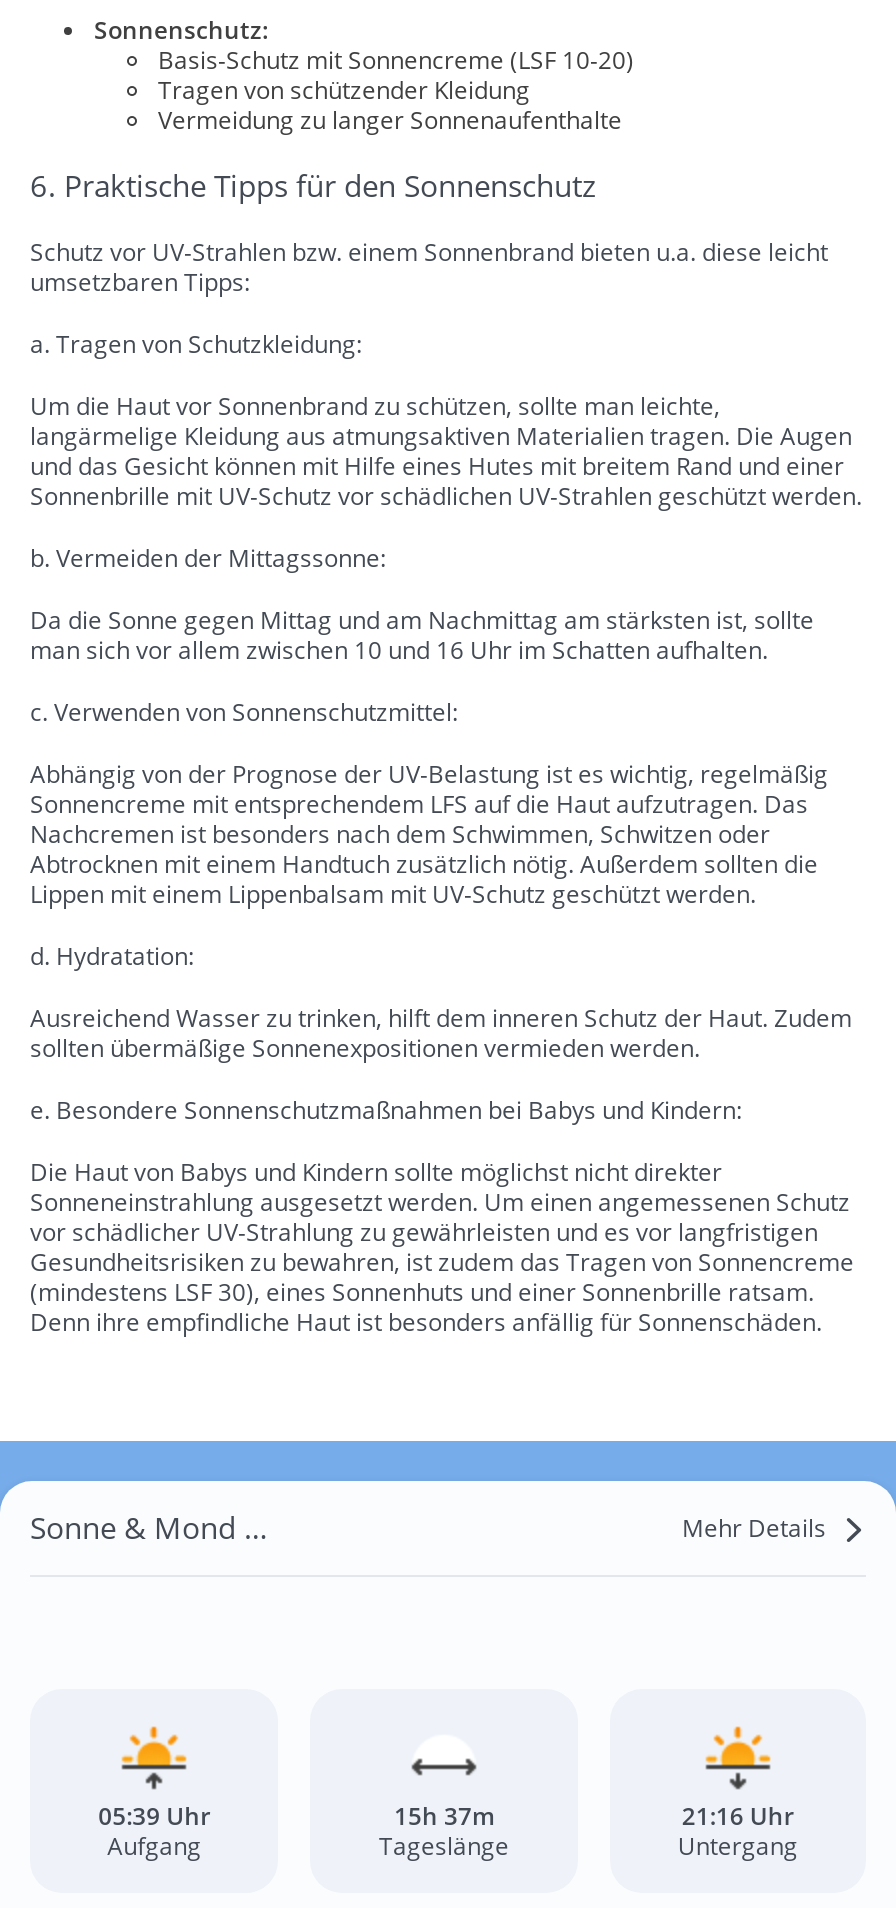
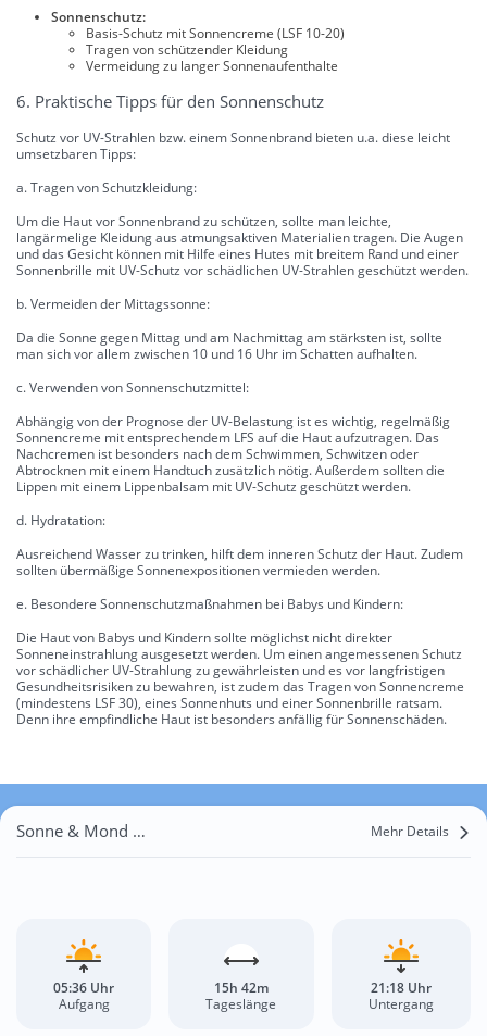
- 05:39 Uhr
+ 05:36 Uhr

- 15h 37m
+ 15h 42m

- 21:16 Uhr
+ 21:18 Uhr
